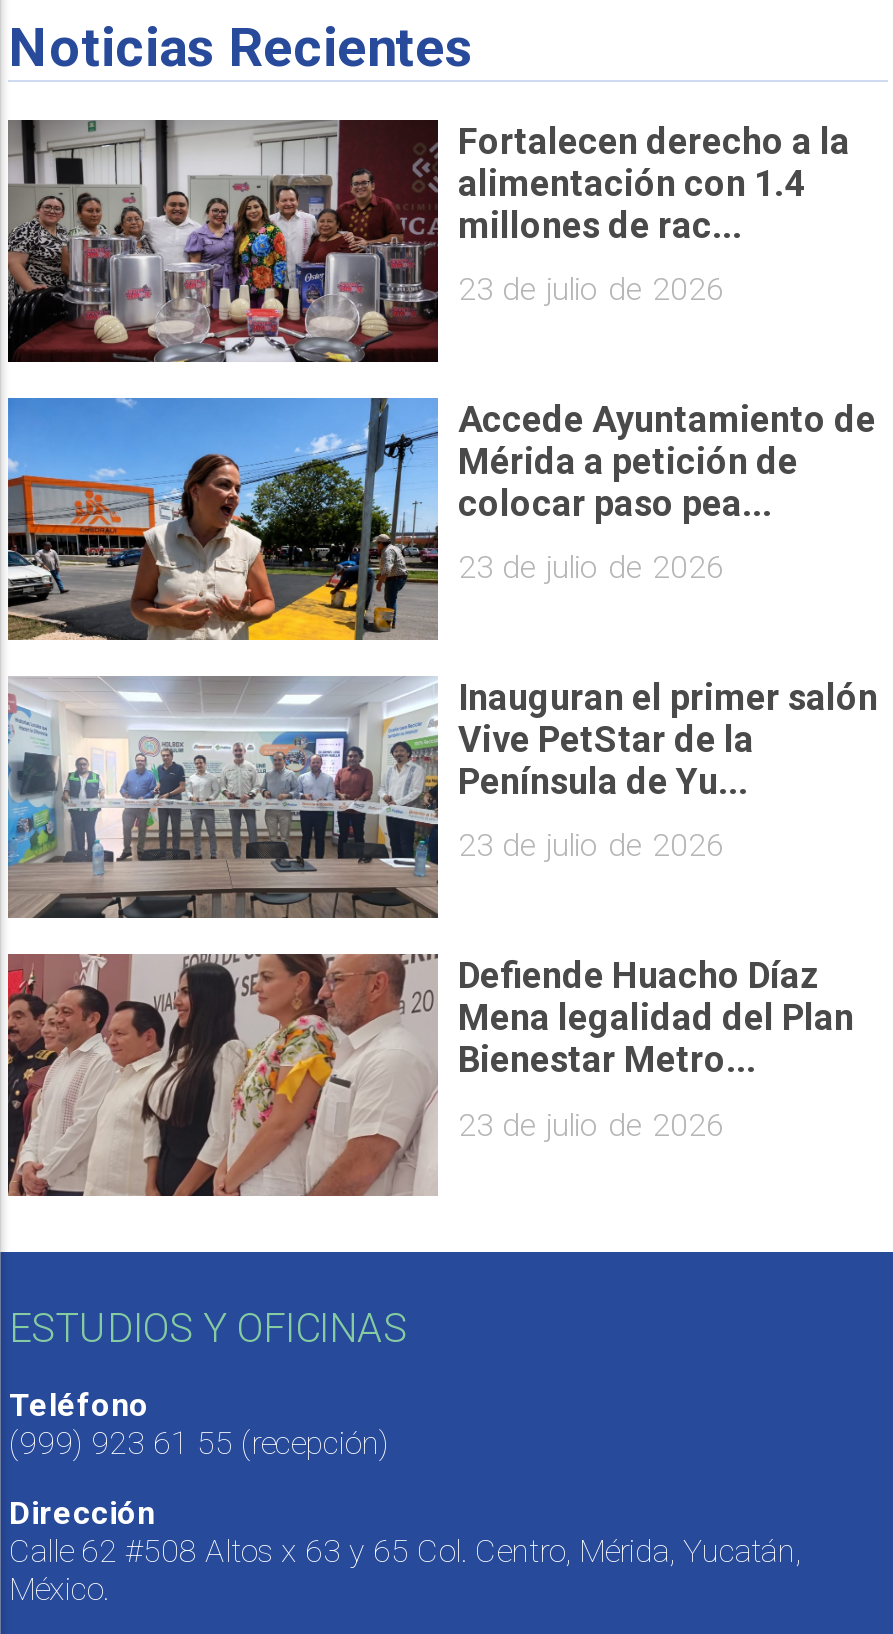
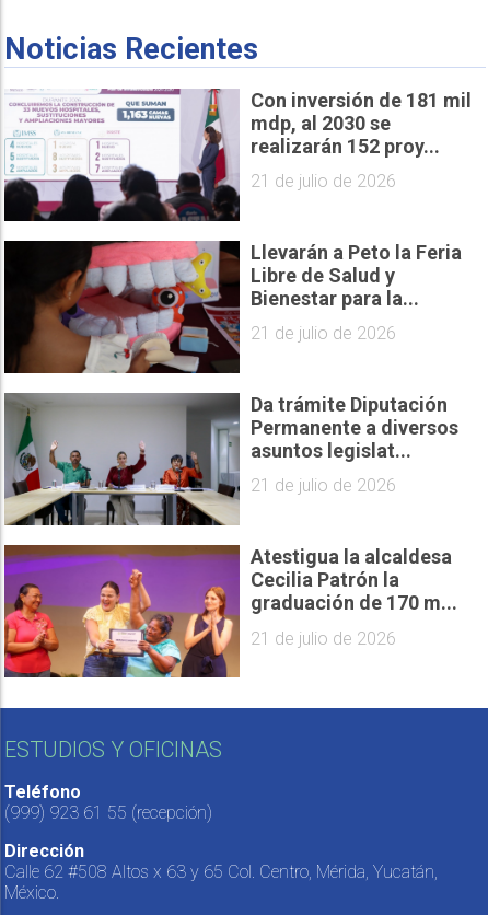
- [image]
- Fortalecen derecho a la
- alimentación con 1.4
- millones de rac...
+ [image]
+ Con inversión de 181 mil
+ mdp, al 2030 se
+ realizarán 152 proy...

- 23 de julio de 2026
+ 21 de julio de 2026

- [image]
- Accede Ayuntamiento de
- Mérida a petición de
- colocar paso pea...
+ [image]
+ Llevarán a Peto la Feria
+ Libre de Salud y
+ Bienestar para la...

- 23 de julio de 2026
+ 21 de julio de 2026

- [image]
- Inauguran el primer salón
- Vive PetStar de la
- Península de Yu...
+ [image]
+ Da trámite Diputación
+ Permanente a diversos
+ asuntos legislat...

- 23 de julio de 2026
+ 21 de julio de 2026

- [image]
- Defiende Huacho Díaz
- Mena legalidad del Plan
- Bienestar Metro...
+ [image]
+ Atestigua la alcaldesa
+ Cecilia Patrón la
+ graduación de 170 m...

- 23 de julio de 2026
+ 21 de julio de 2026
